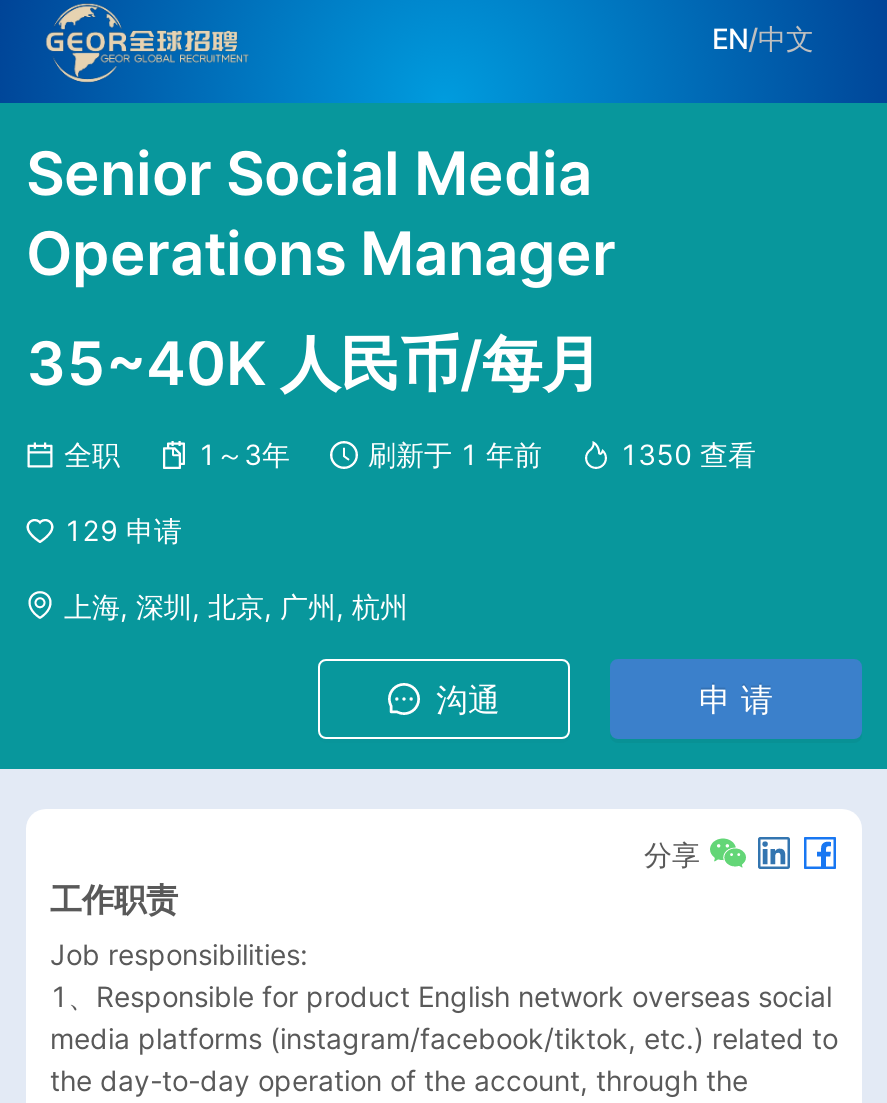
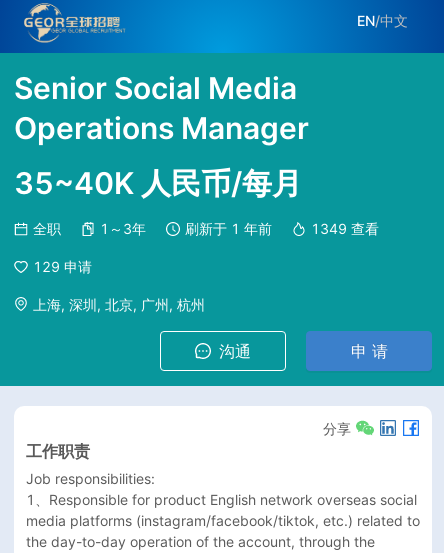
- 1350 查看
+ 1349 查看
